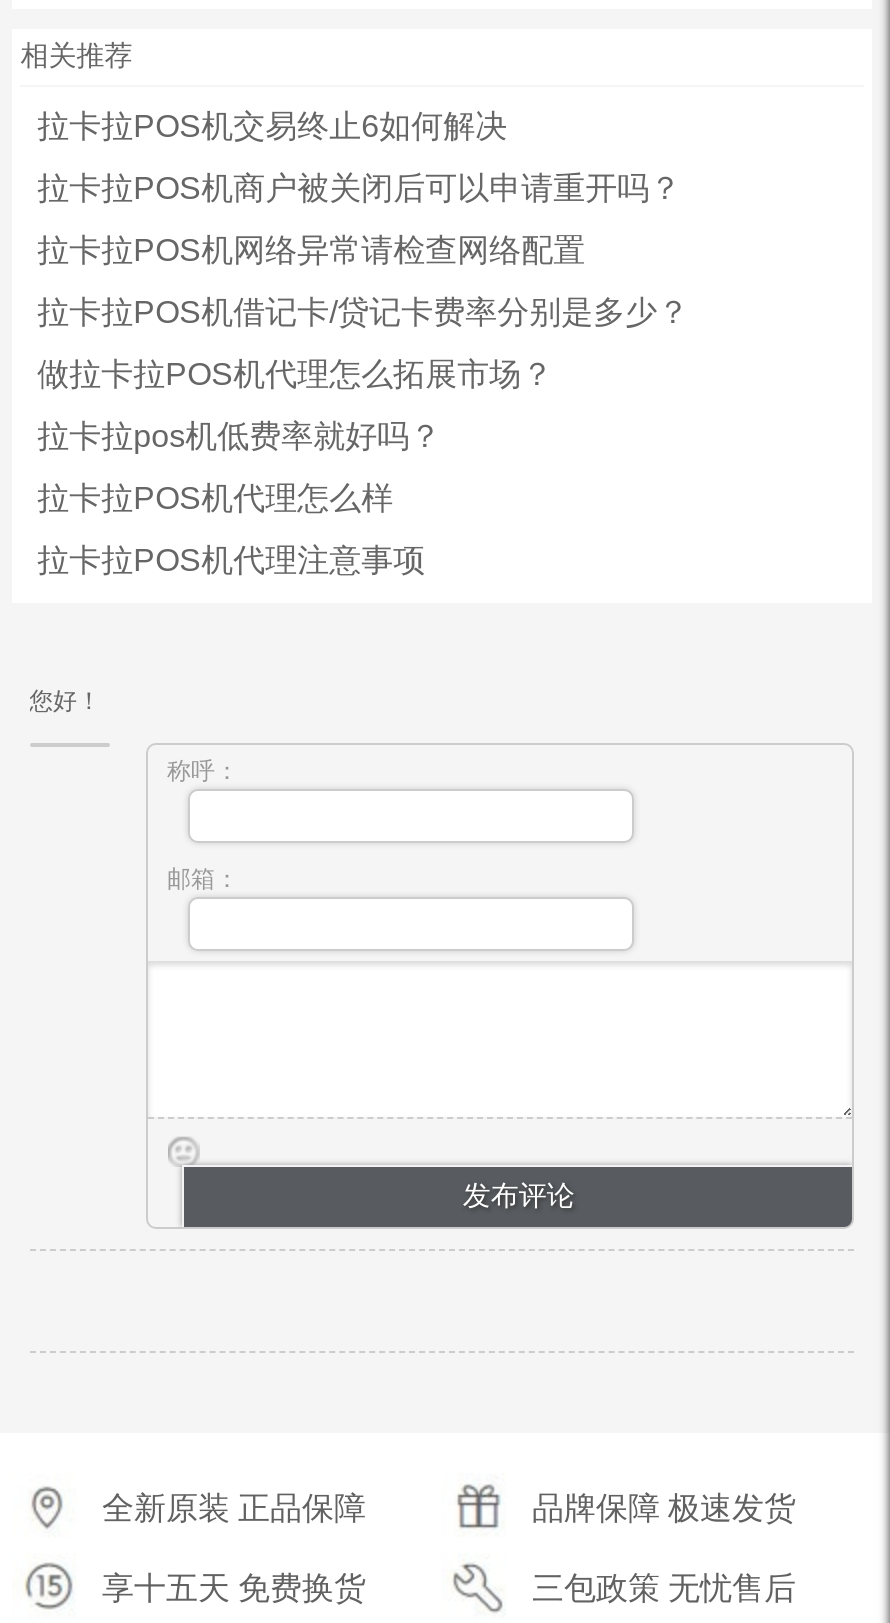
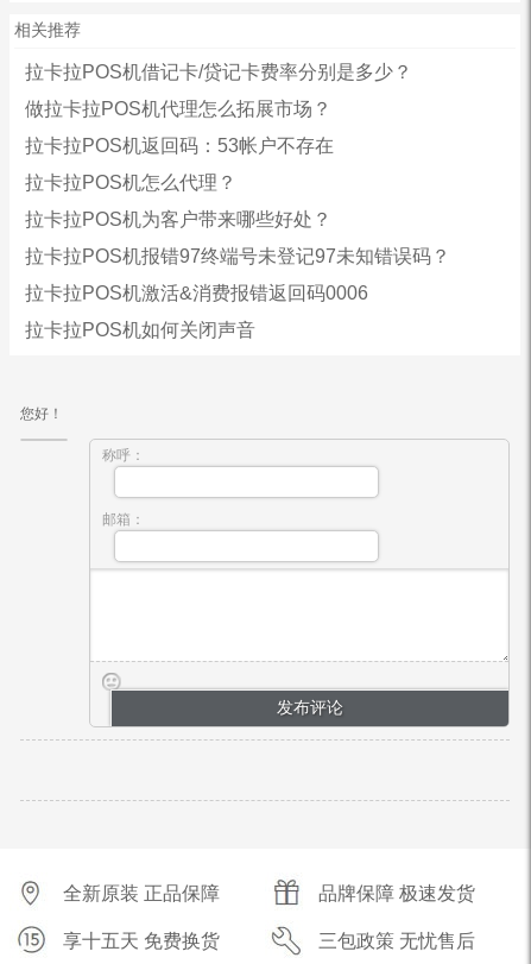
- 拉卡拉POS机交易终止6如何解决
- 拉卡拉POS机商户被关闭后可以申请重开吗？
- 拉卡拉POS机网络异常请检查网络配置

moved up: 拉卡拉POS机借记卡/贷记卡费率分别是多少？ | 做拉卡拉POS机代理怎么拓展市场？

- 拉卡拉pos机低费率就好吗？
- 拉卡拉POS机代理怎么样
- 拉卡拉POS机代理注意事项
+ 拉卡拉POS机返回码：53帐户不存在
+ 拉卡拉POS机怎么代理？
+ 拉卡拉POS机为客户带来哪些好处？
+ 拉卡拉POS机报错97终端号未登记97未知错误码？
+ 拉卡拉POS机激活&消费报错返回码0006
+ 拉卡拉POS机如何关闭声音
